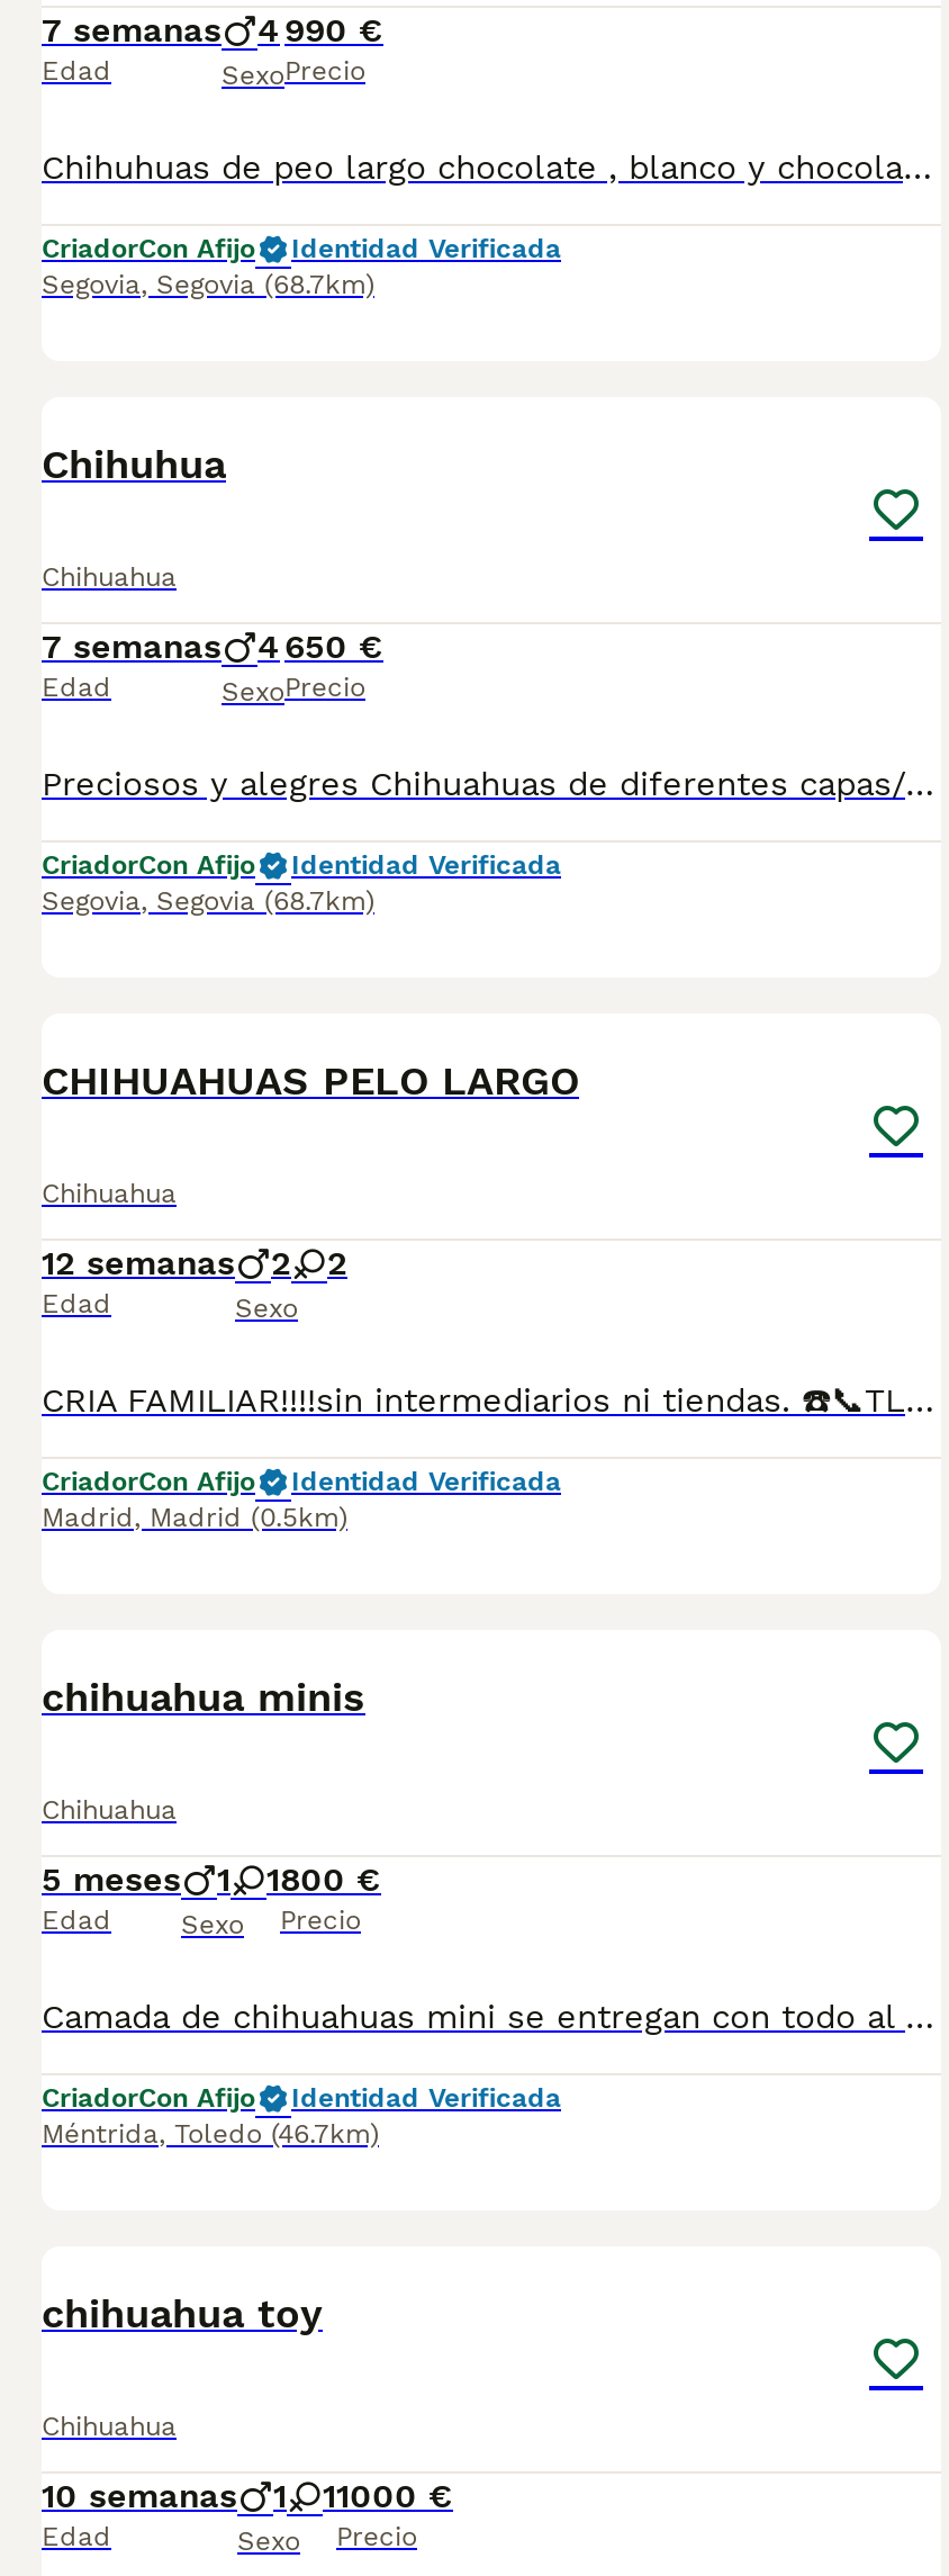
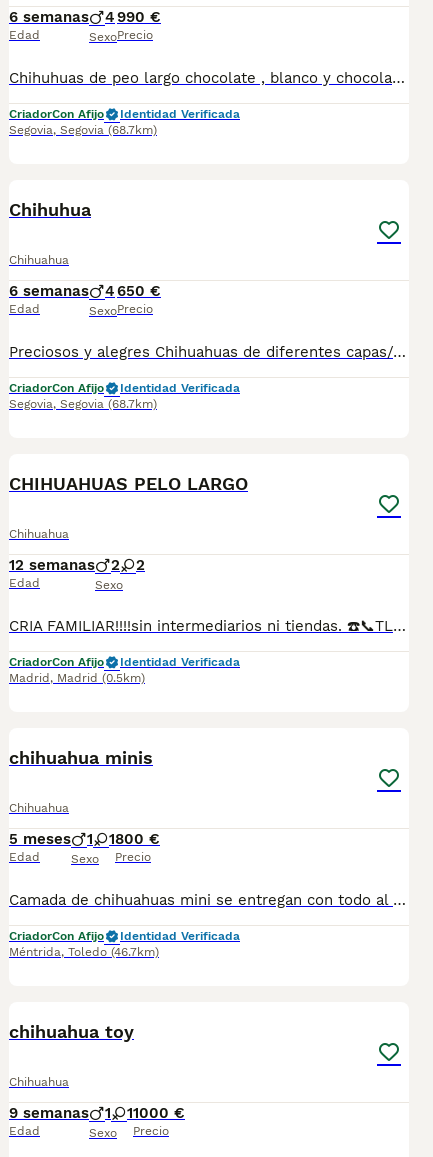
- 7 semanas 4 990 €
+ 6 semanas 4 990 €

- 7 semanas 4 650 €
+ 6 semanas 4 650 €

- 10 semanas
+ 9 semanas
